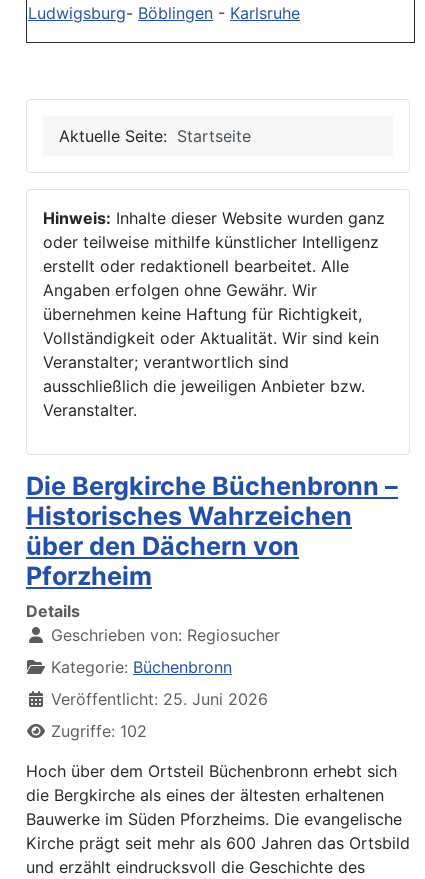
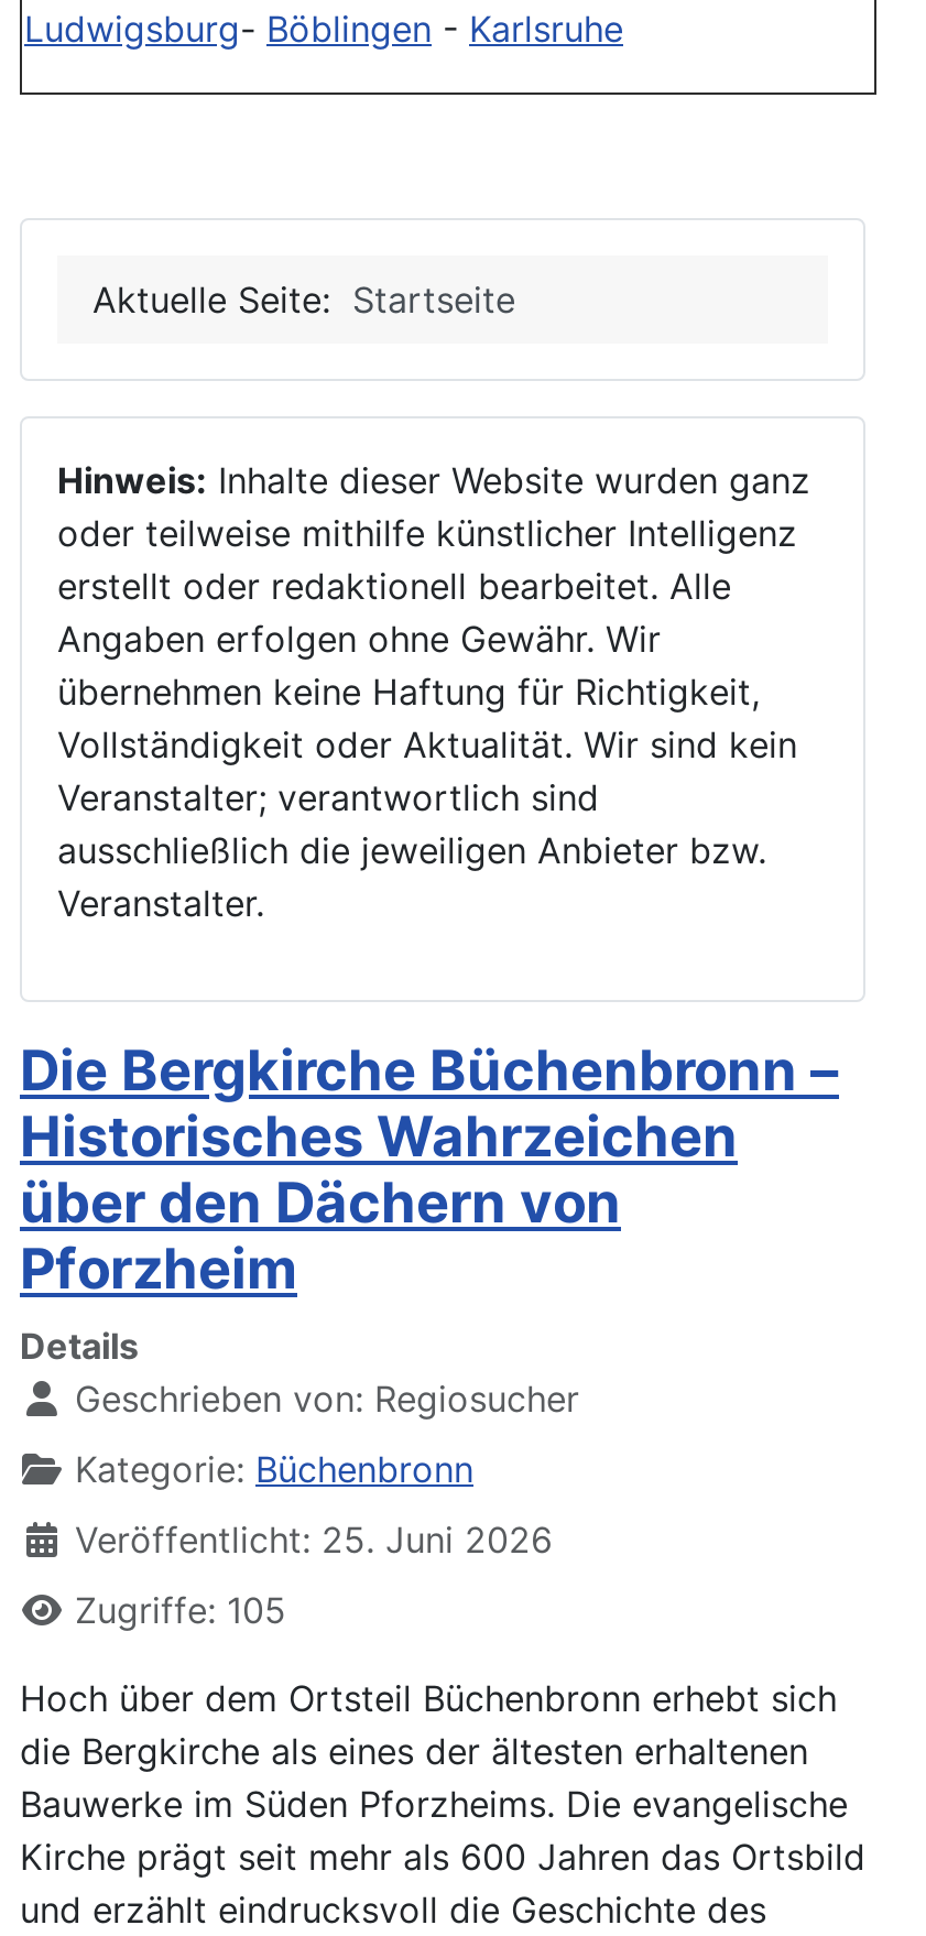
- Zugriffe: 102
+ Zugriffe: 105
